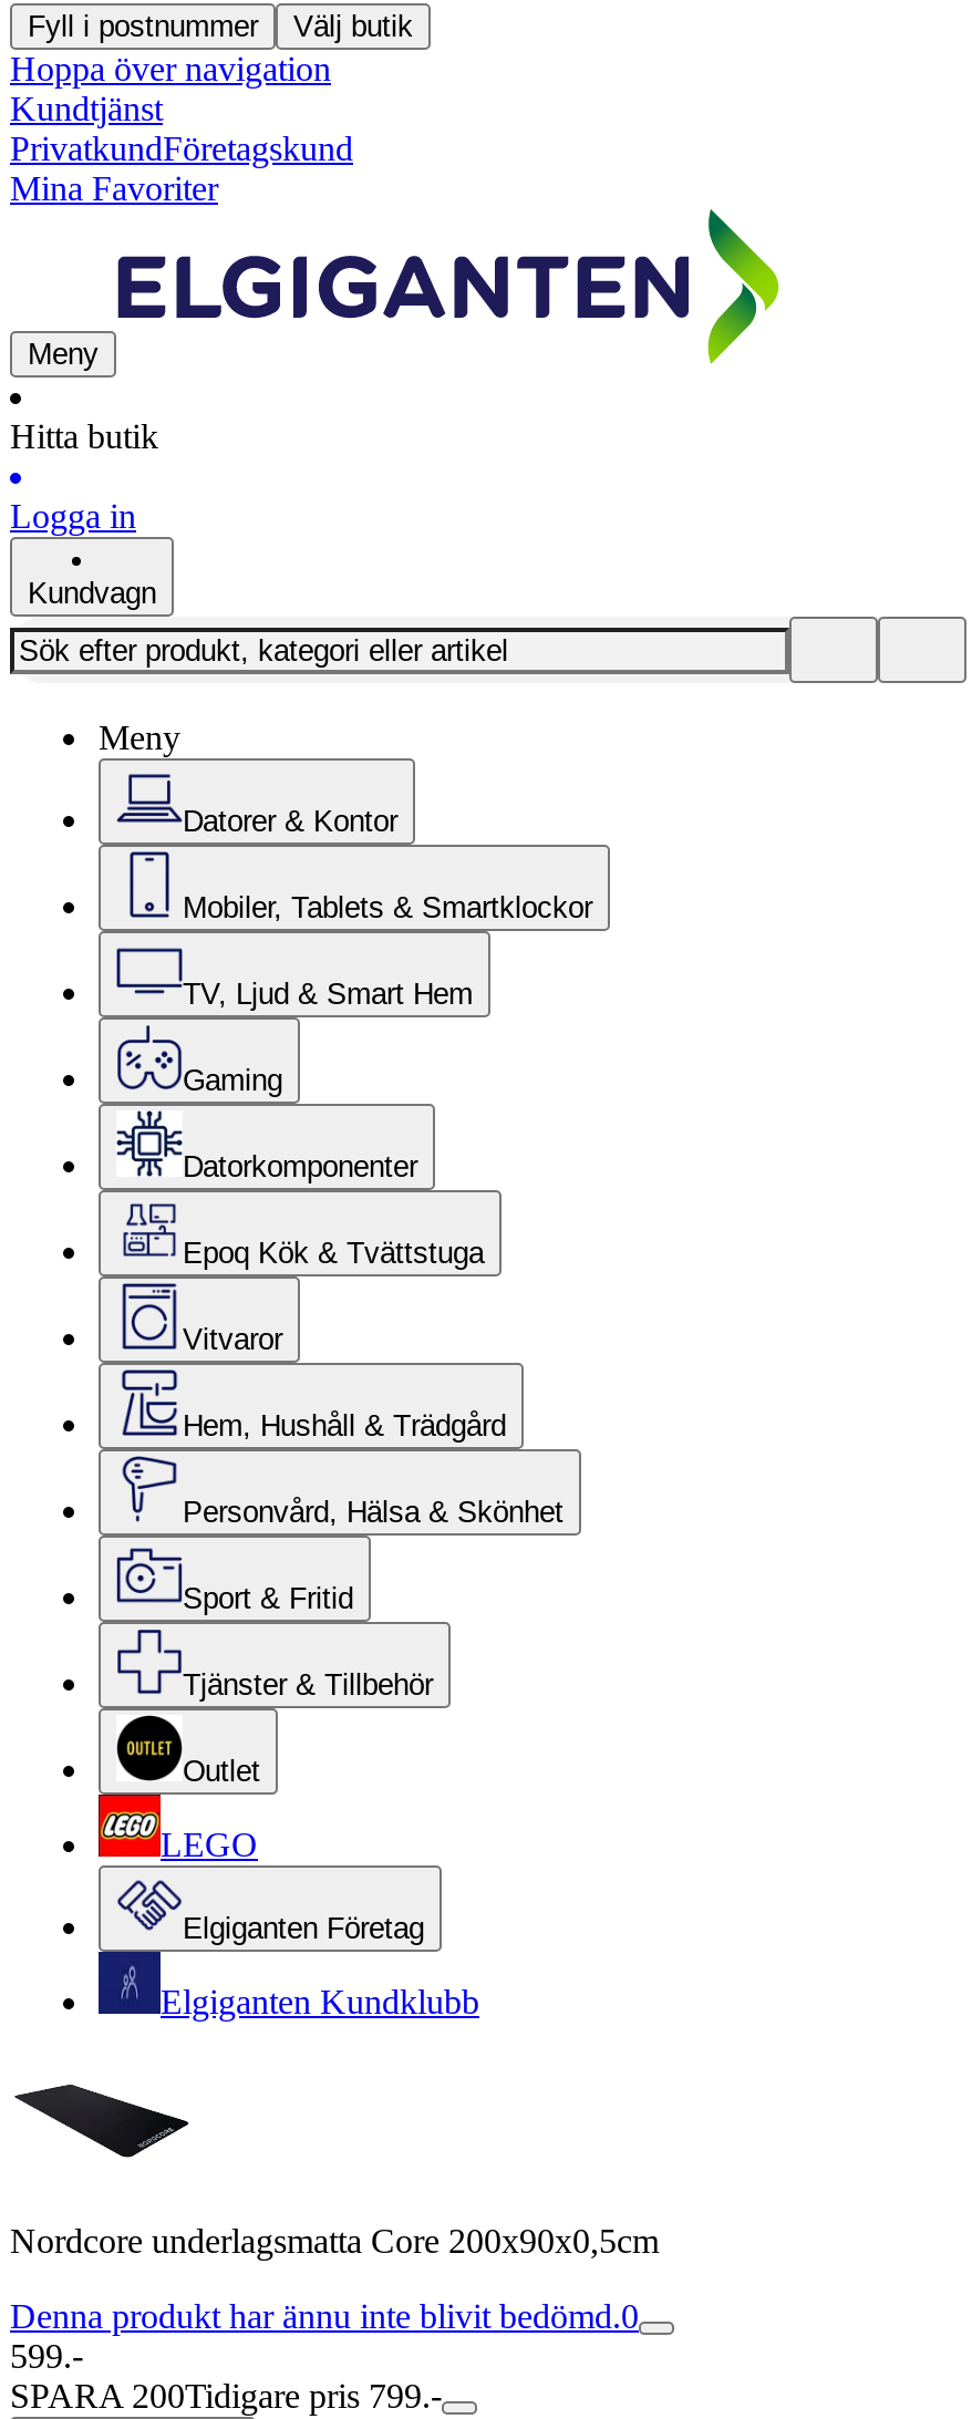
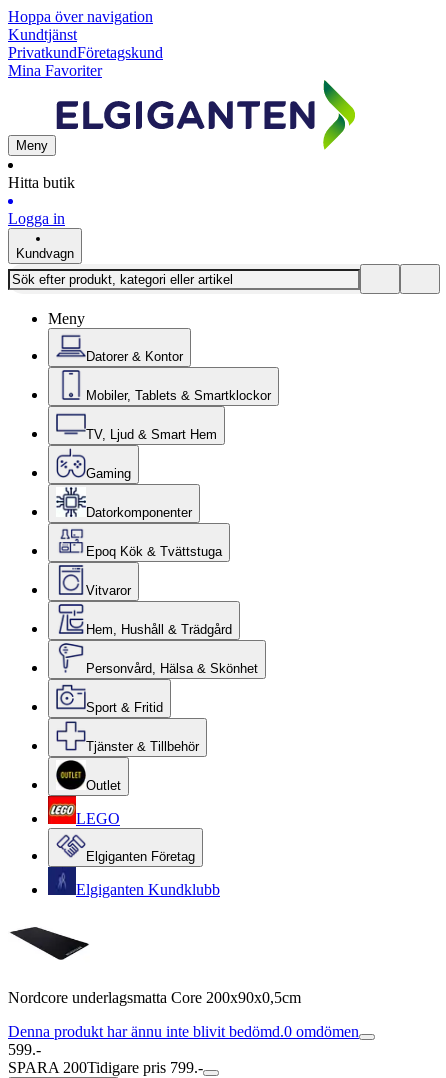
- Fyll i postnummer
- Välj butik

- Denna produkt har ännu inte blivit bedömd.0
+ Denna produkt har ännu inte blivit bedömd.0 omdömen
